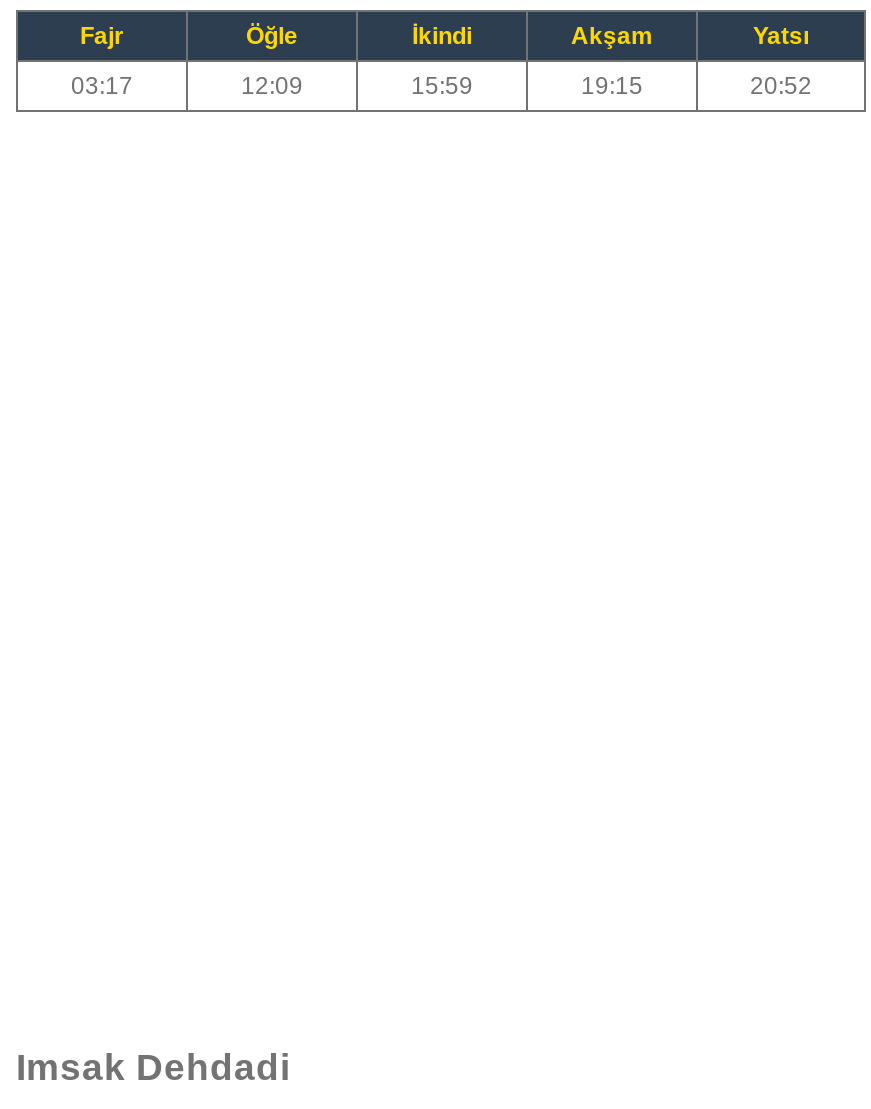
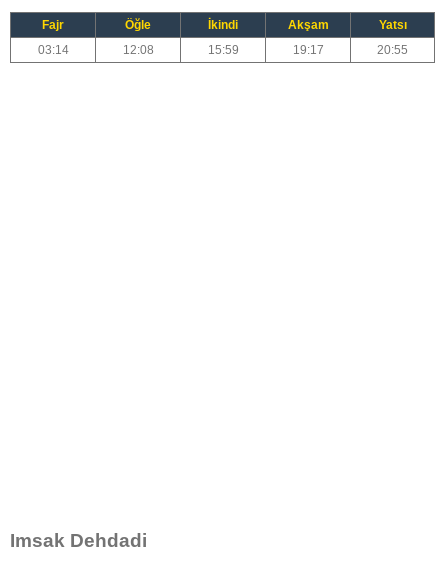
- 03:17
+ 03:14

- 12:09
+ 12:08

- 19:15
+ 19:17

- 20:52
+ 20:55
